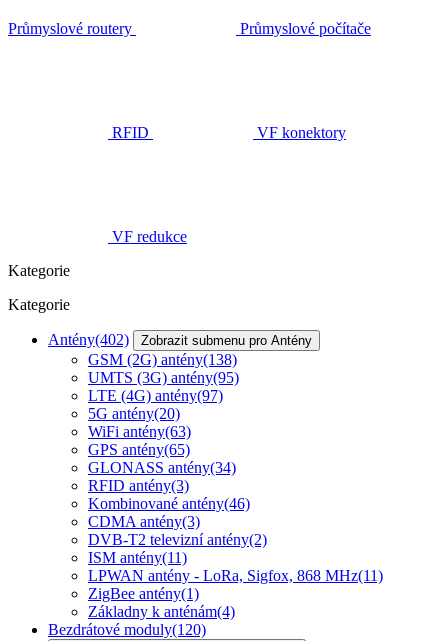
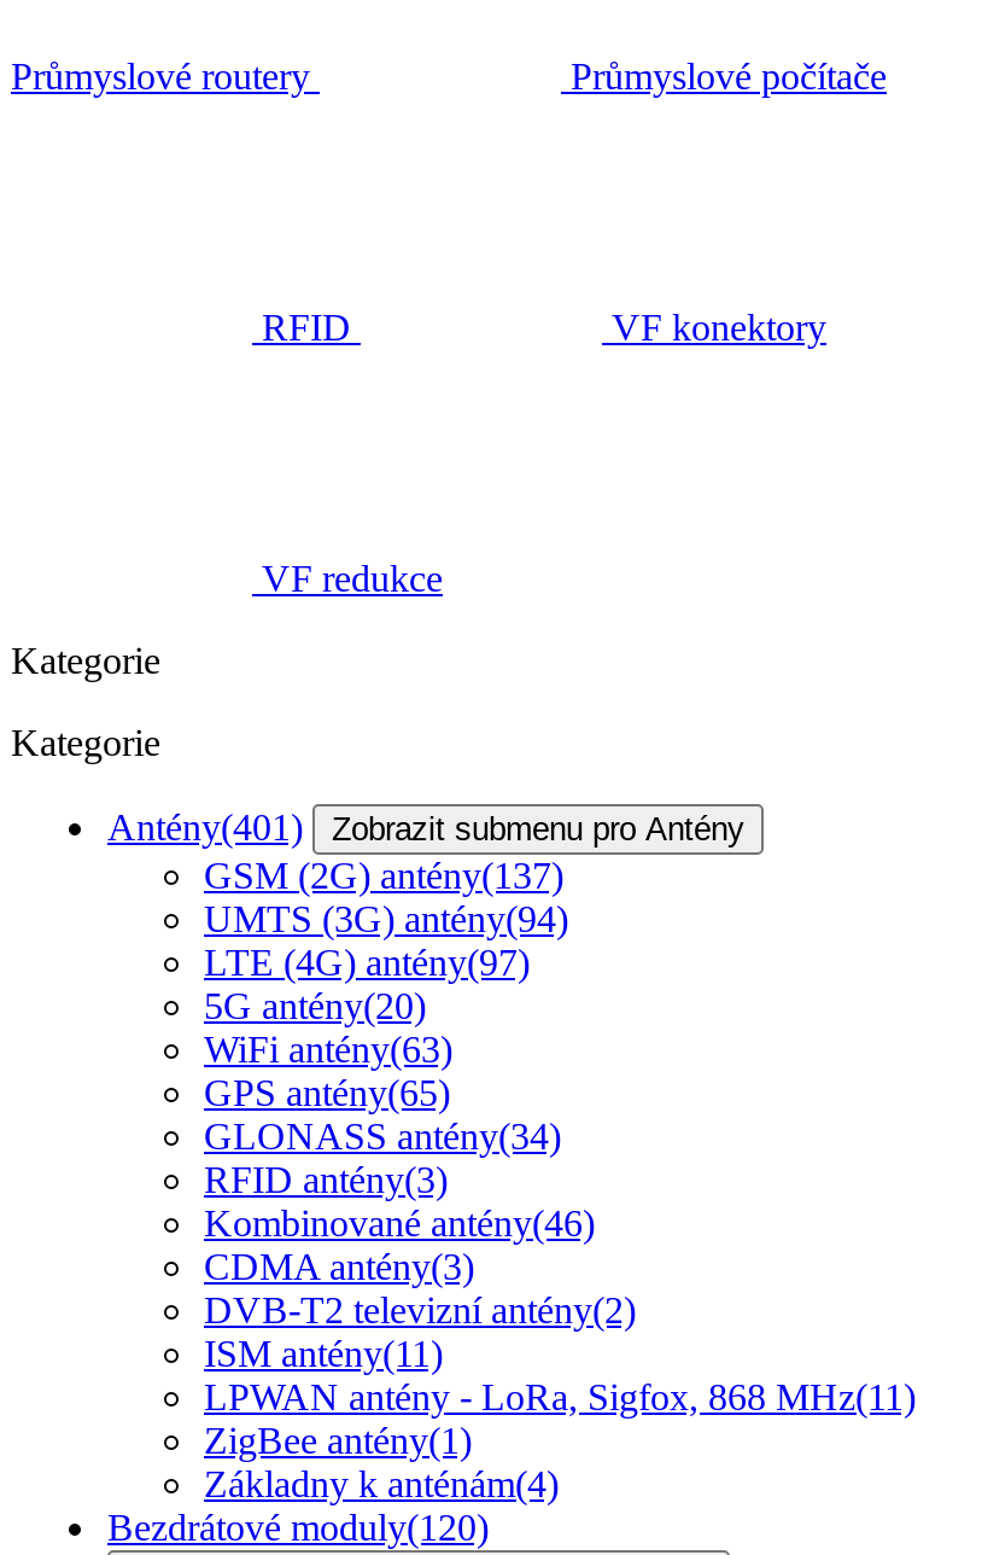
- Antény(402) Zobrazit submenu pro Antény
+ Antény(401) Zobrazit submenu pro Antény

- GSM (2G) antény(138)
+ GSM (2G) antény(137)

- UMTS (3G) antény(95)
+ UMTS (3G) antény(94)
